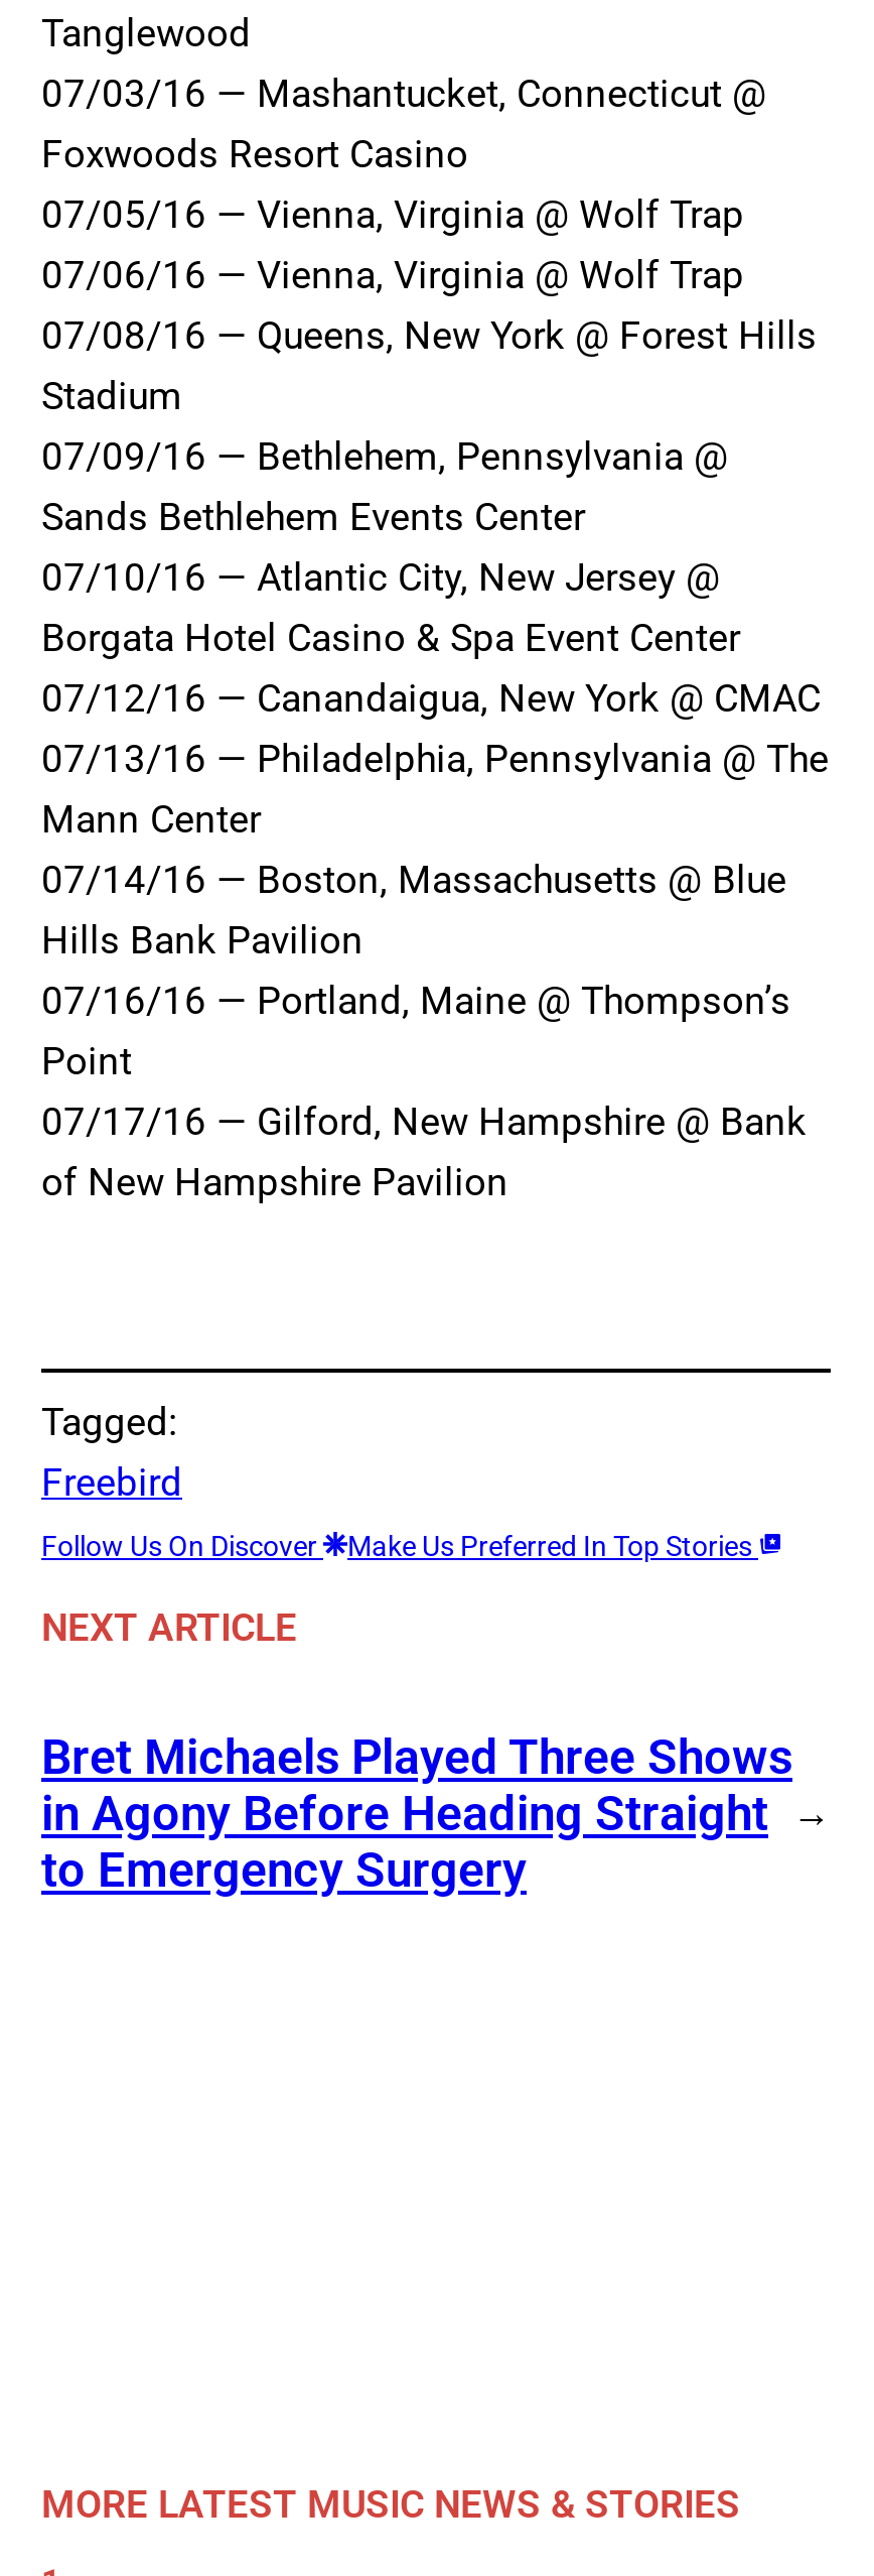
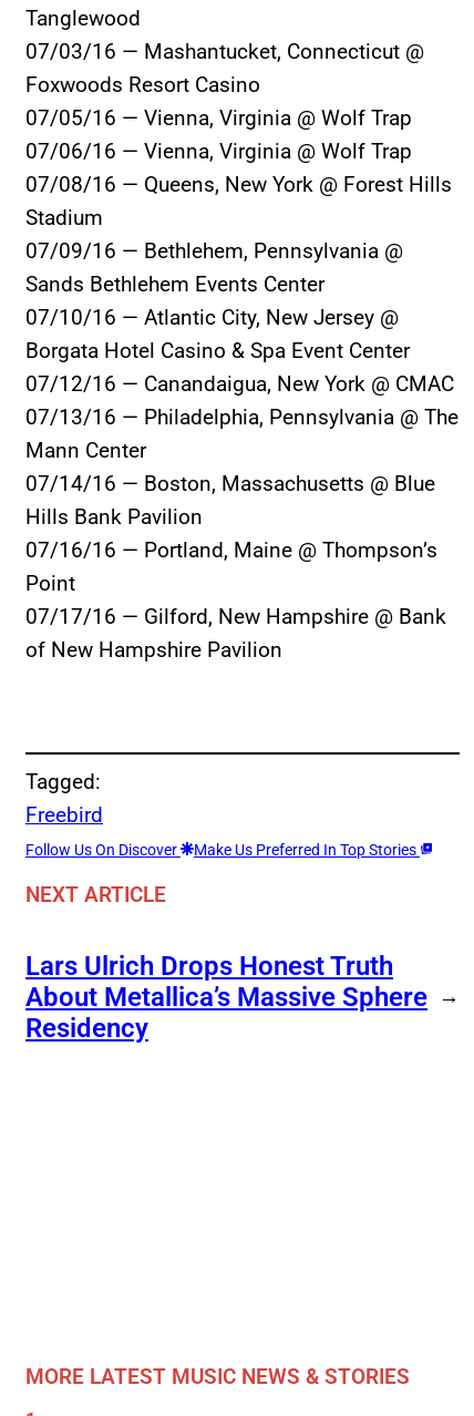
- Bret Michaels Played Three Shows
- in Agony Before Heading Straight
- to Emergency Surgery
+ Lars Ulrich Drops Honest Truth
+ About Metallica’s Massive Sphere
+ Residency
